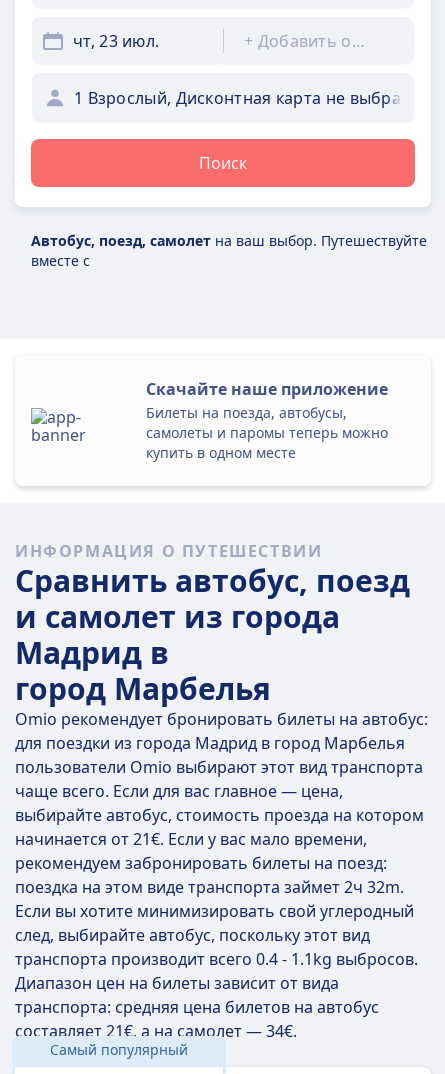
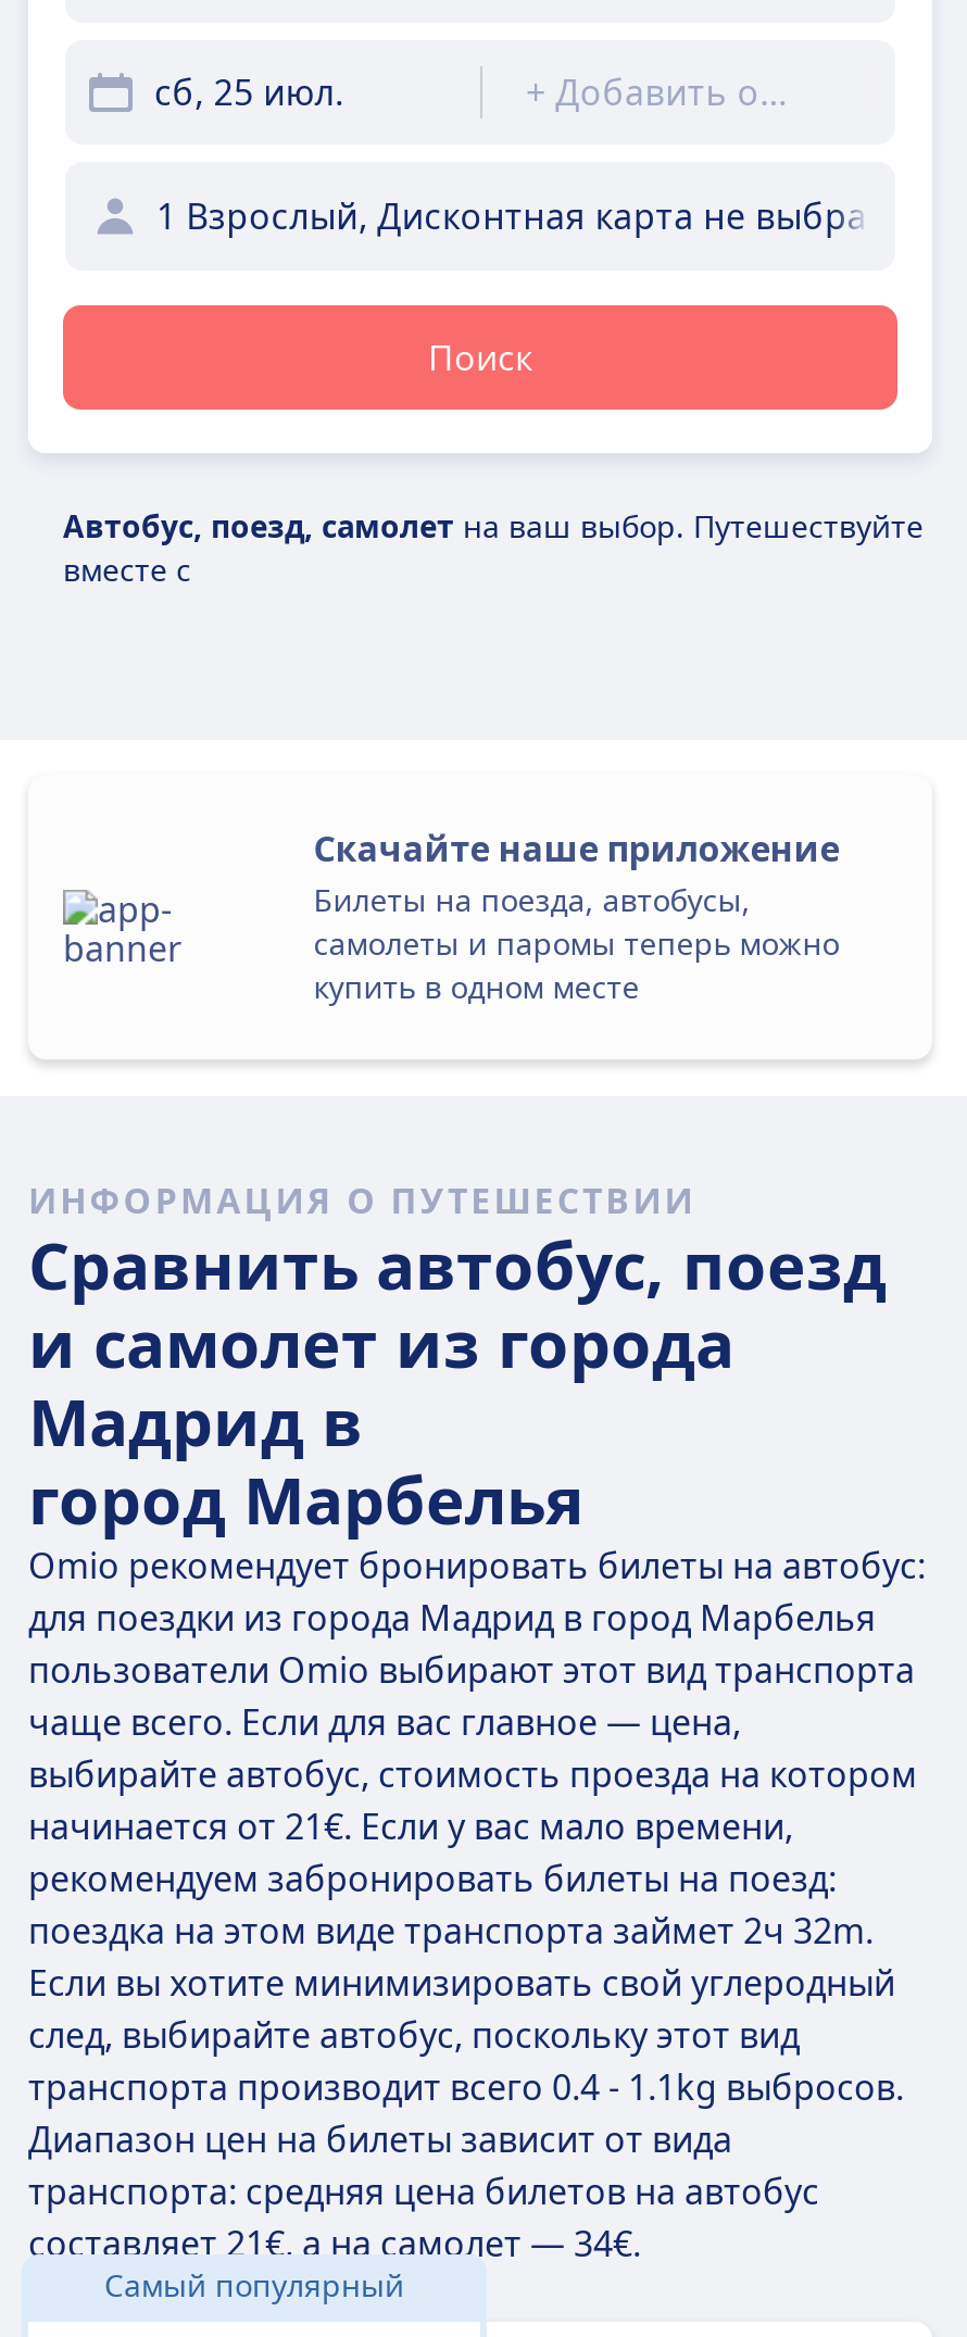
- чт, 23 июл.
+ сб, 25 июл.
